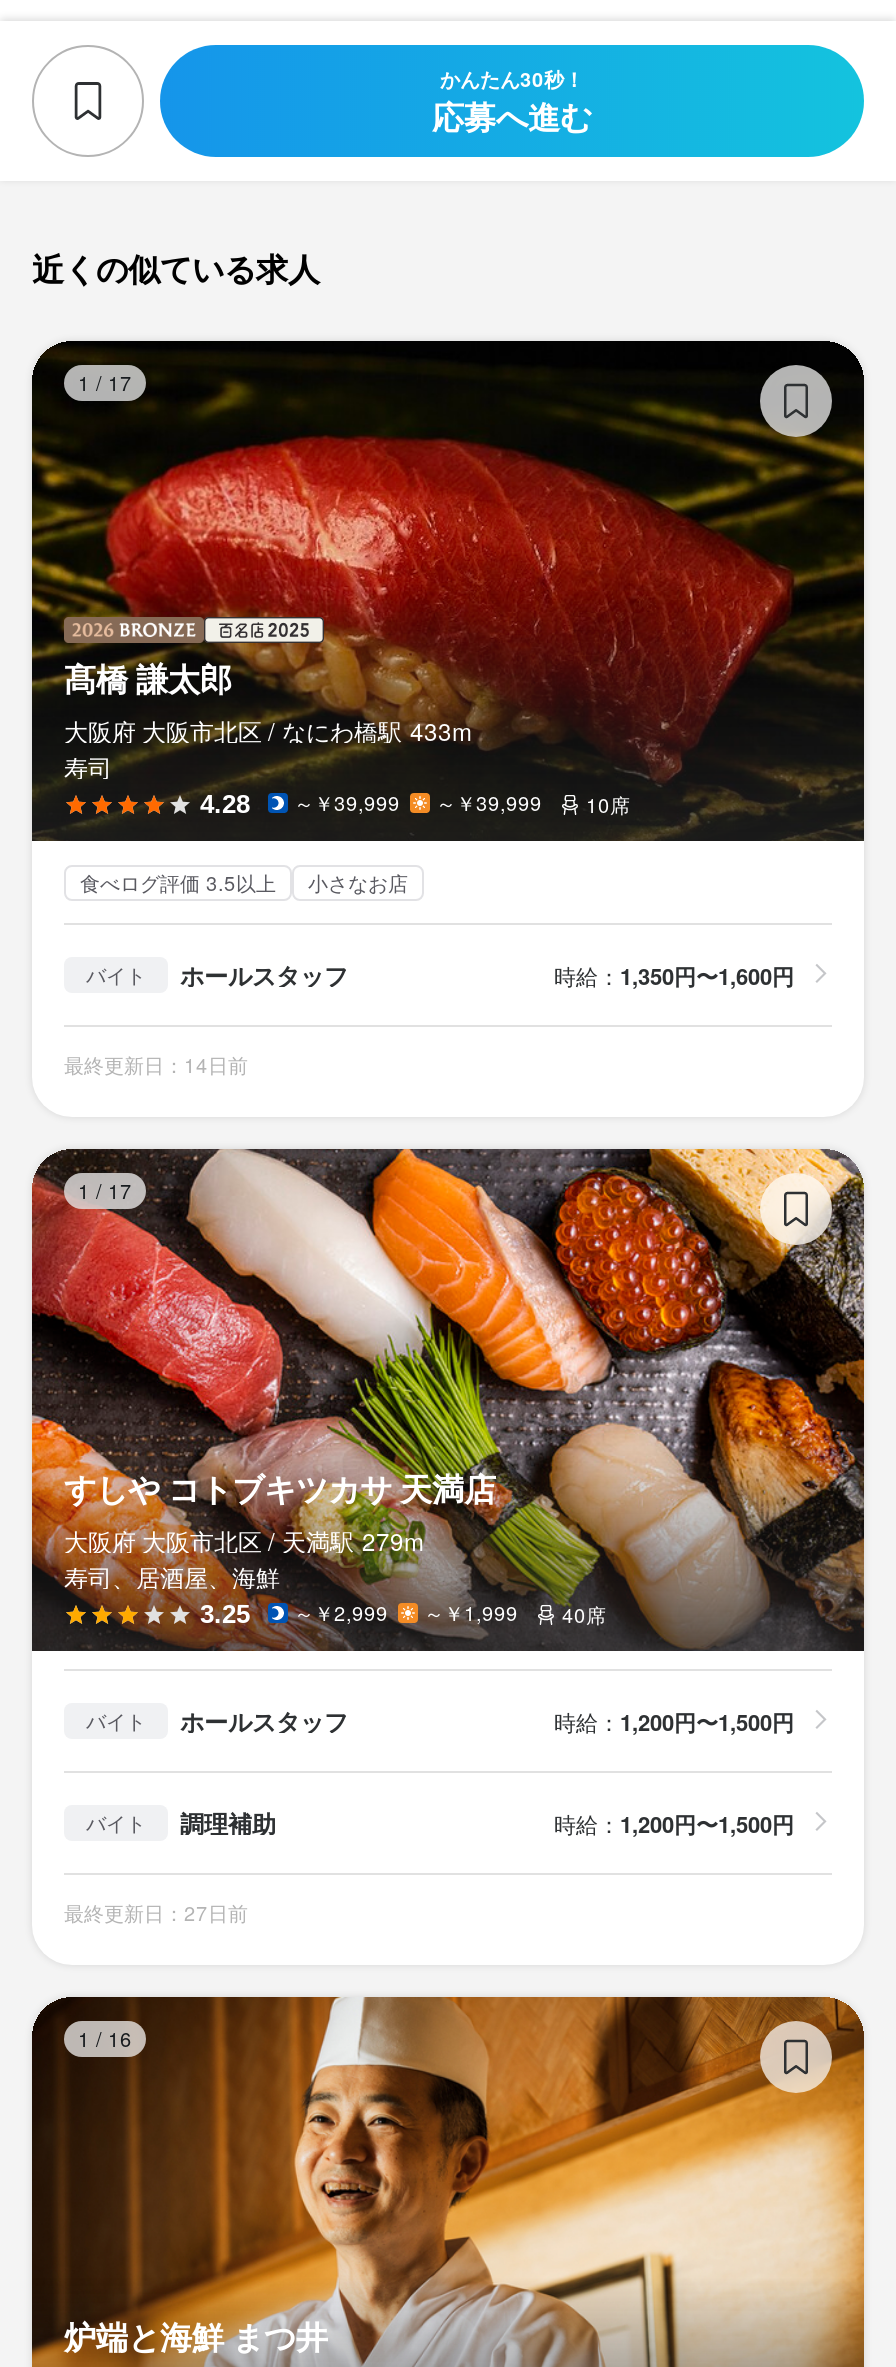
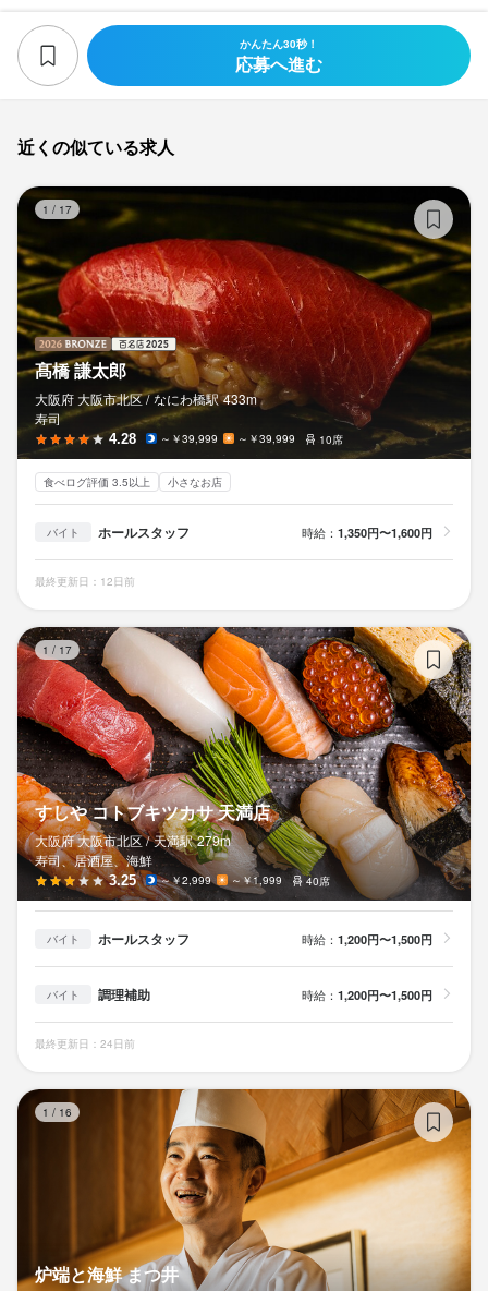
- 最終更新日：14日前
+ 最終更新日：12日前

- 最終更新日：27日前
+ 最終更新日：24日前
